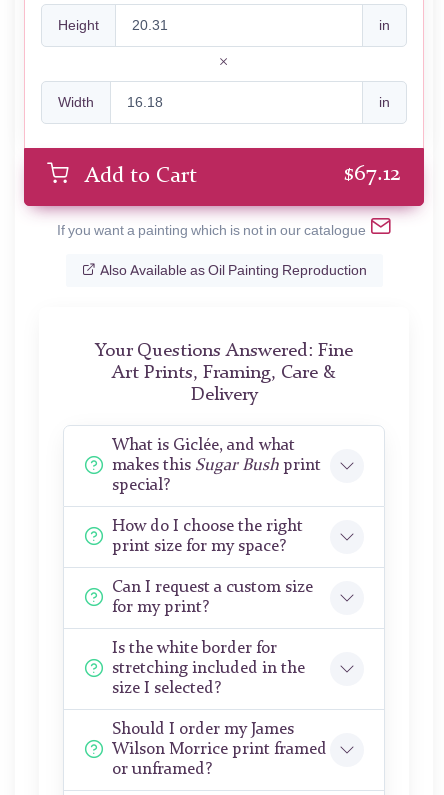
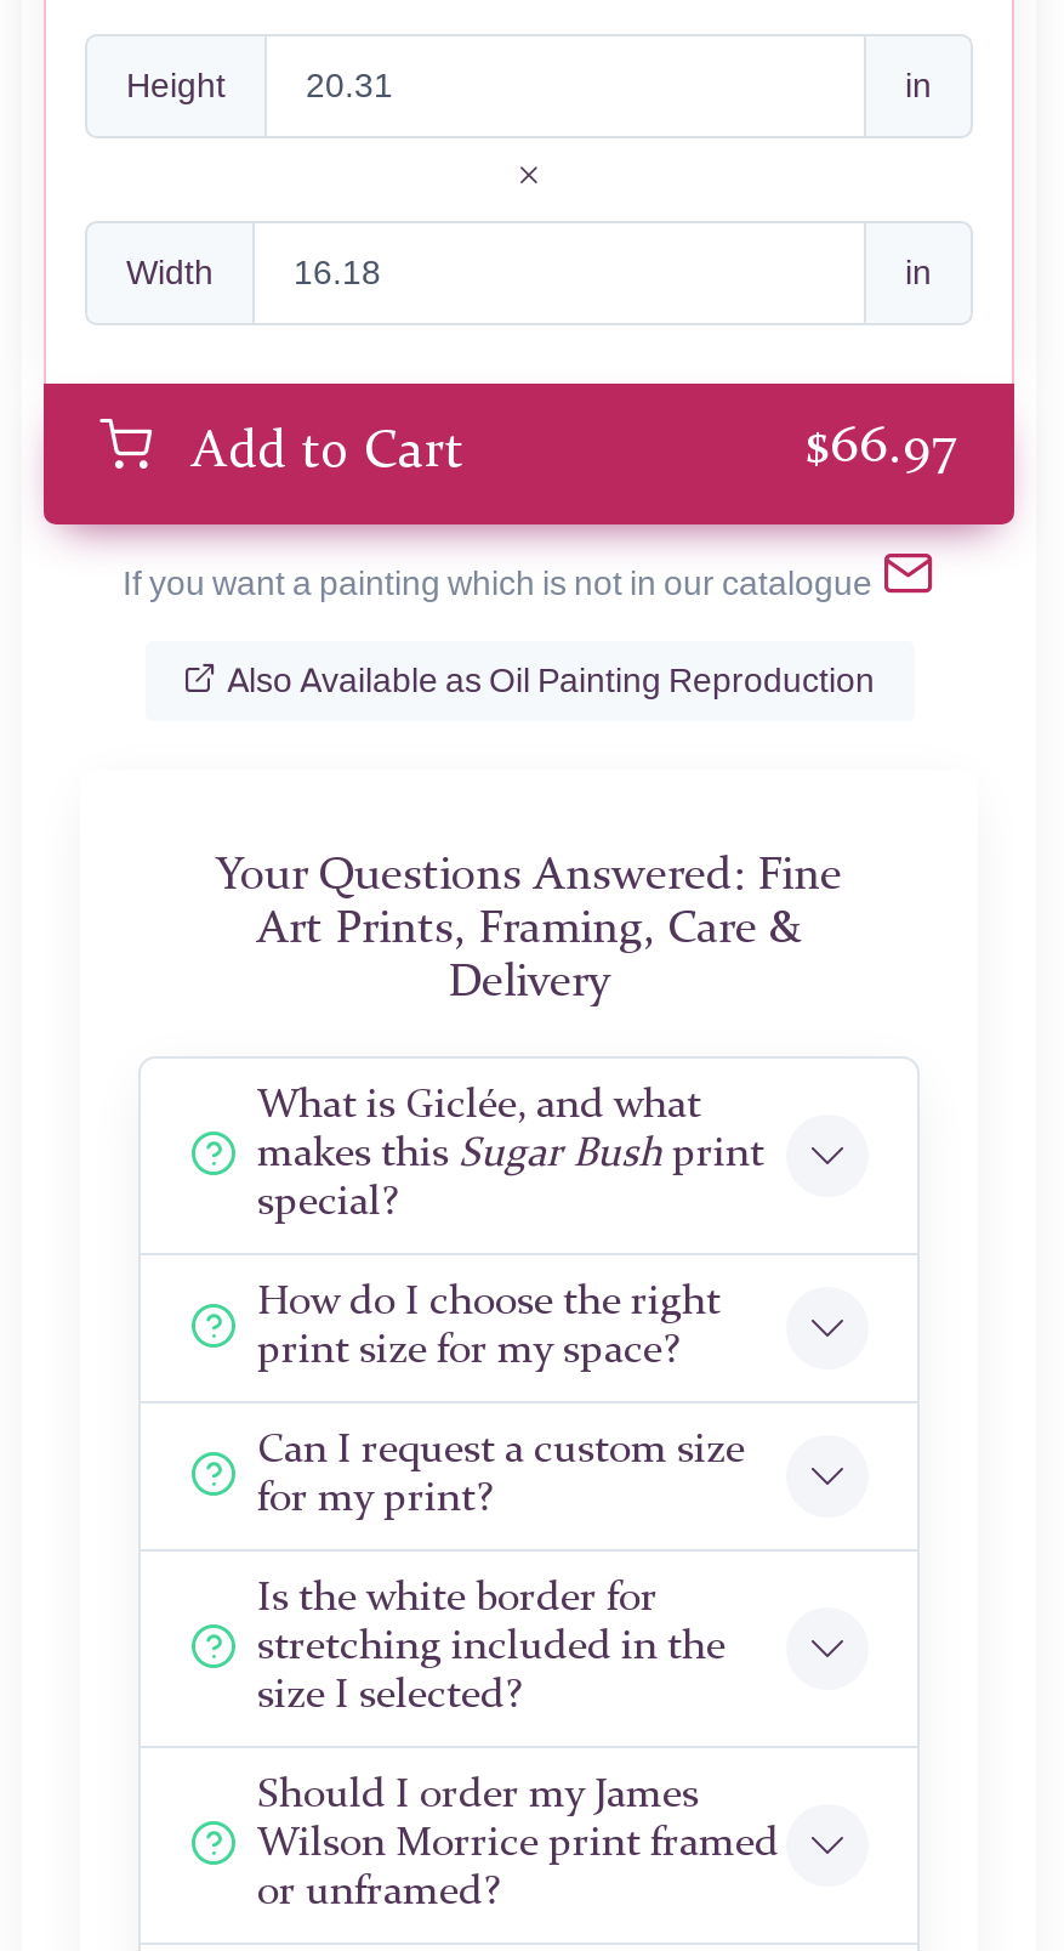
- $67.12
+ $66.97
